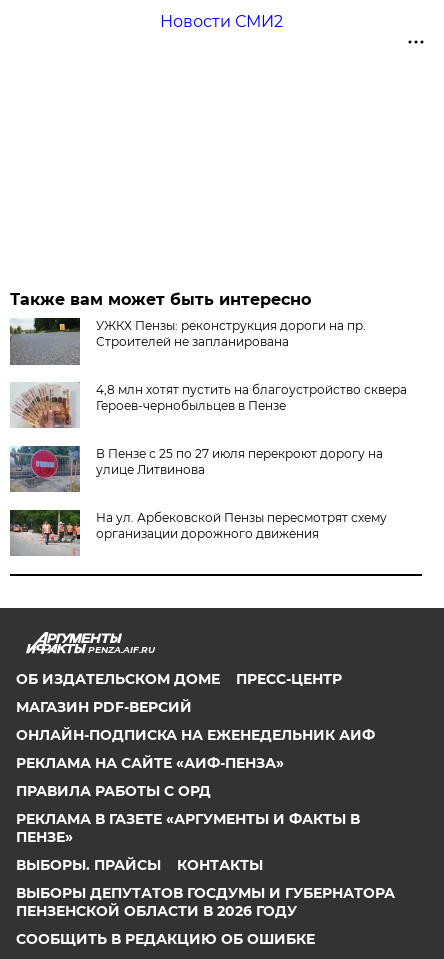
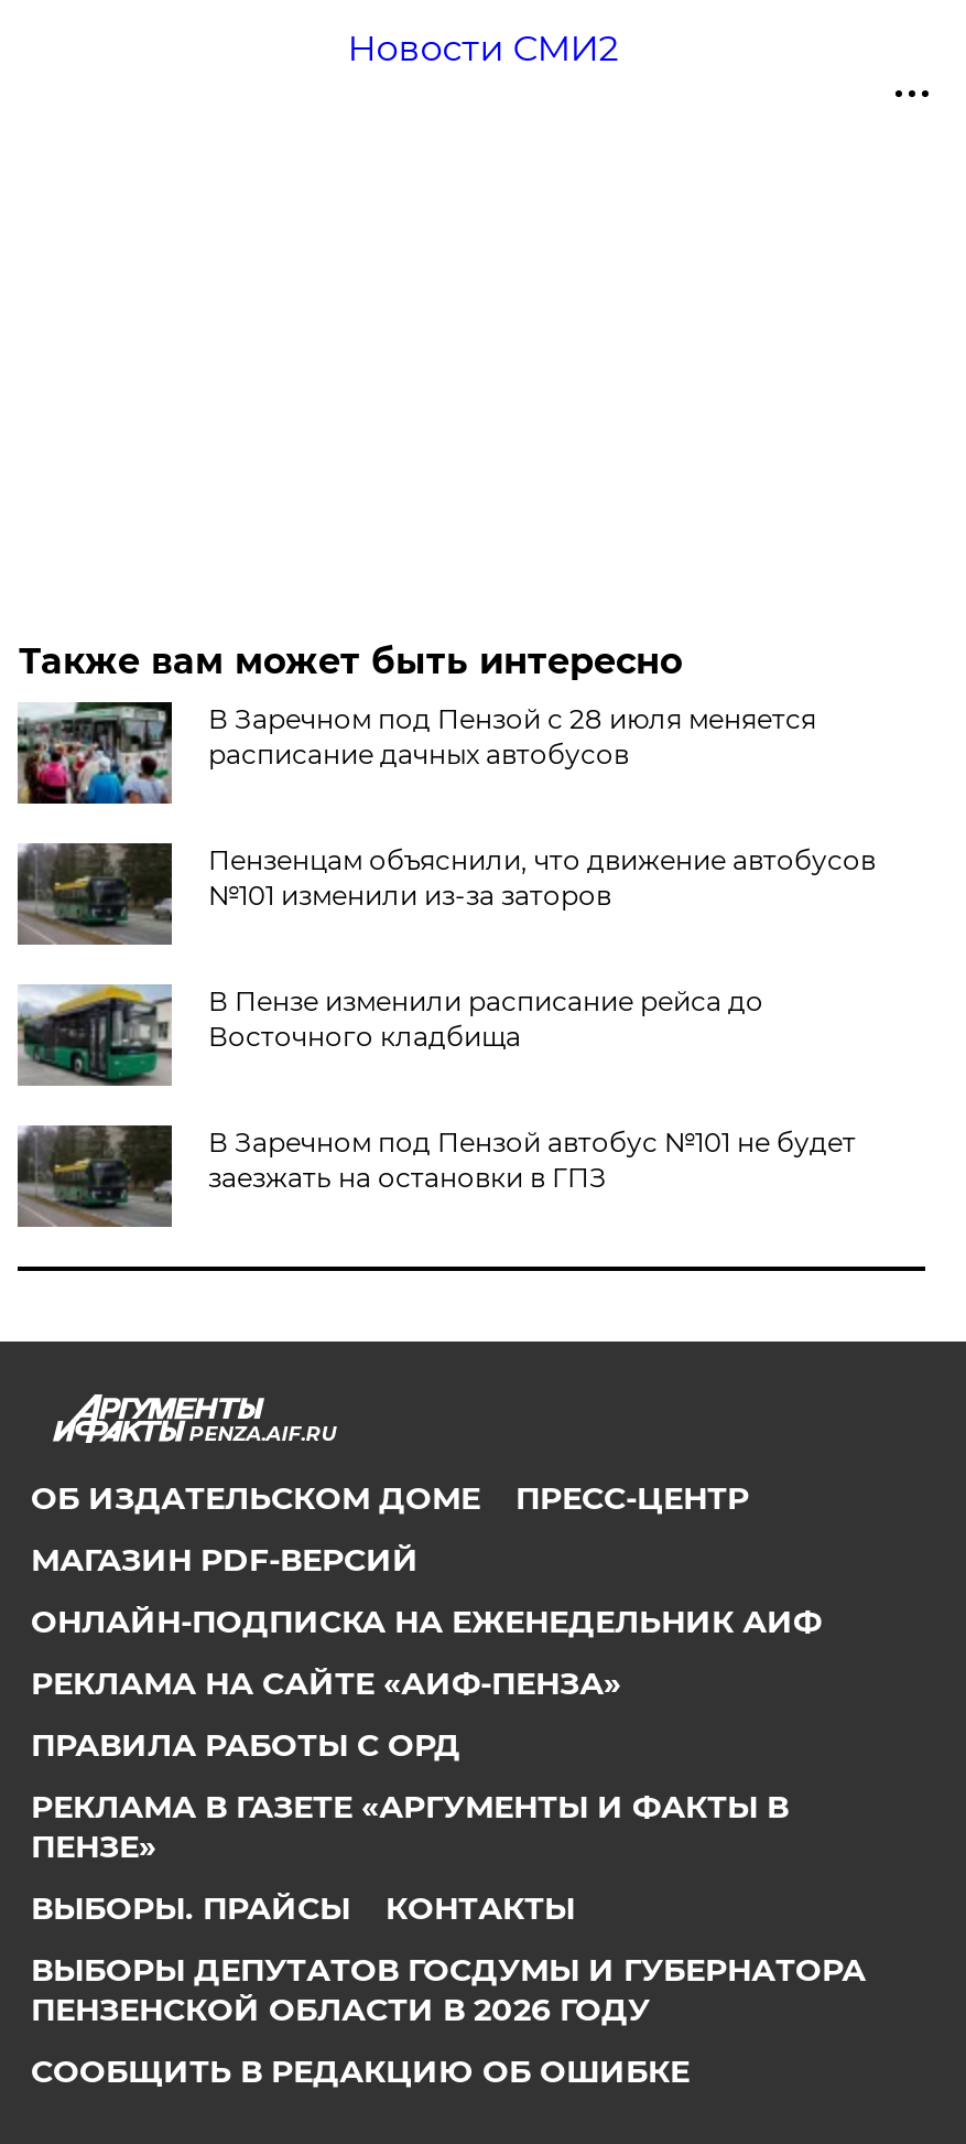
- [image]
- УЖКХ Пензы: реконструкция дороги на пр.
- Строителей не запланирована
+ [image]
+ В Заречном под Пензой с 28 июля меняется
+ расписание дачных автобусов

- [image]
- 4,8 млн хотят пустить на благоустройство сквера
- Героев-чернобыльцев в Пензе
+ [image]
+ Пензенцам объяснили, что движение автобусов
+ №101 изменили из-за заторов

- [image]
- В Пензе с 25 по 27 июля перекроют дорогу на
- улице Литвинова
+ [image]
+ В Пензе изменили расписание рейса до
+ Восточного кладбища

- [image]
- На ул. Арбековской Пензы пересмотрят схему
- организации дорожного движения
+ [image]
+ В Заречном под Пензой автобус №101 не будет
+ заезжать на остановки в ГПЗ
